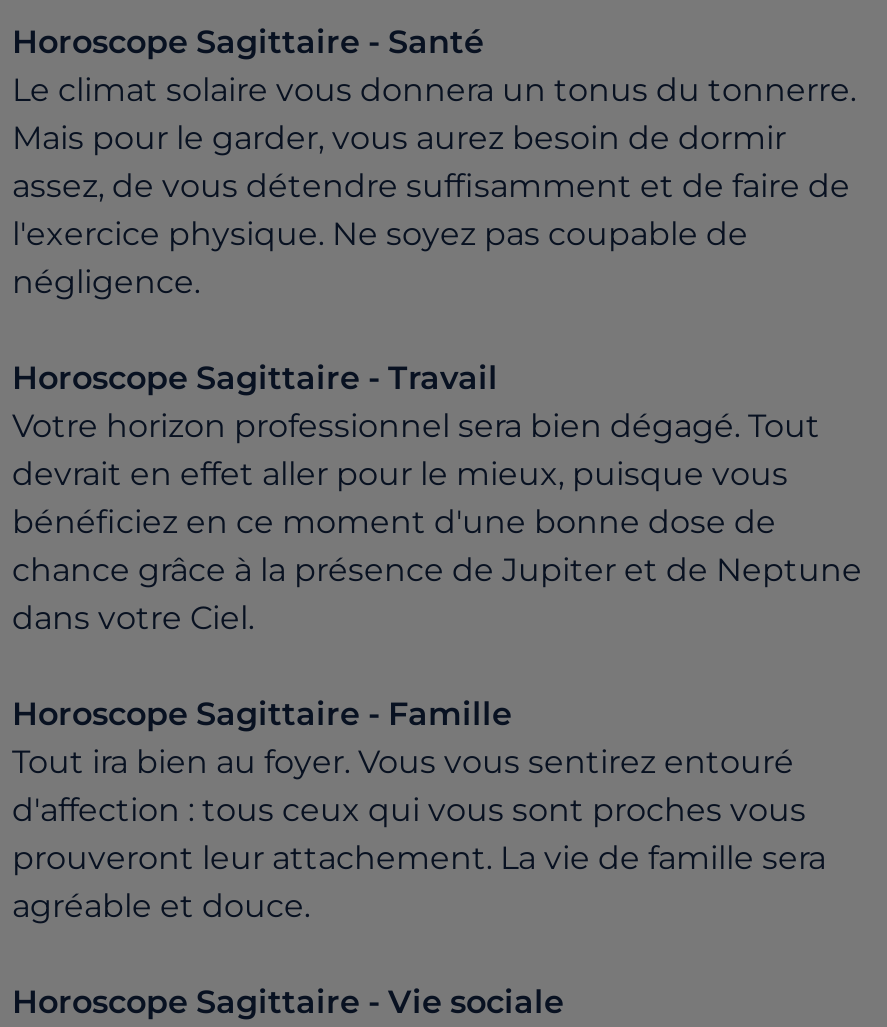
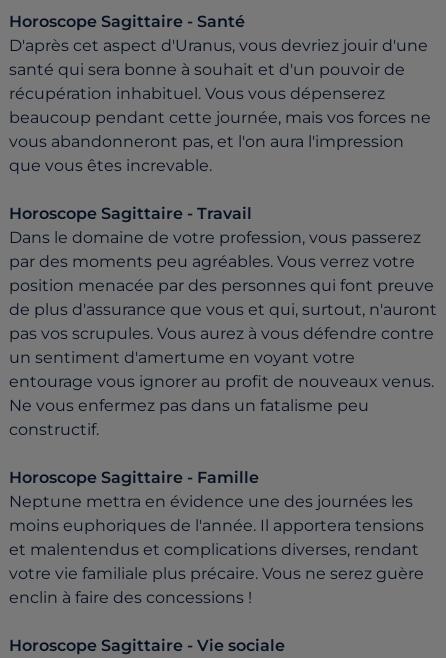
- Le climat solaire vous donnera un tonus du tonnerre.
- Mais pour le garder, vous aurez besoin de dormir
- assez, de vous détendre suffisamment et de faire de
- l'exercice physique. Ne soyez pas coupable de
- négligence.
+ D'après cet aspect d'Uranus, vous devriez jouir d'une
+ santé qui sera bonne à souhait et d'un pouvoir de
+ récupération inhabituel. Vous vous dépenserez
+ beaucoup pendant cette journée, mais vos forces ne
+ vous abandonneront pas, et l'on aura l'impression
+ que vous êtes increvable.

- Votre horizon professionnel sera bien dégagé. Tout
- devrait en effet aller pour le mieux, puisque vous
- bénéficiez en ce moment d'une bonne dose de
- chance grâce à la présence de Jupiter et de Neptune
- dans votre Ciel.
+ Dans le domaine de votre profession, vous passerez
+ par des moments peu agréables. Vous verrez votre
+ position menacée par des personnes qui font preuve
+ de plus d'assurance que vous et qui, surtout, n'auront
+ pas vos scrupules. Vous aurez à vous défendre contre
+ un sentiment d'amertume en voyant votre
+ entourage vous ignorer au profit de nouveaux venus.
+ Ne vous enfermez pas dans un fatalisme peu
+ constructif.

- Tout ira bien au foyer. Vous vous sentirez entouré
- d'affection : tous ceux qui vous sont proches vous
- prouveront leur attachement. La vie de famille sera
- agréable et douce.
+ Neptune mettra en évidence une des journées les
+ moins euphoriques de l'année. Il apportera tensions
+ et malentendus et complications diverses, rendant
+ votre vie familiale plus précaire. Vous ne serez guère
+ enclin à faire des concessions !
